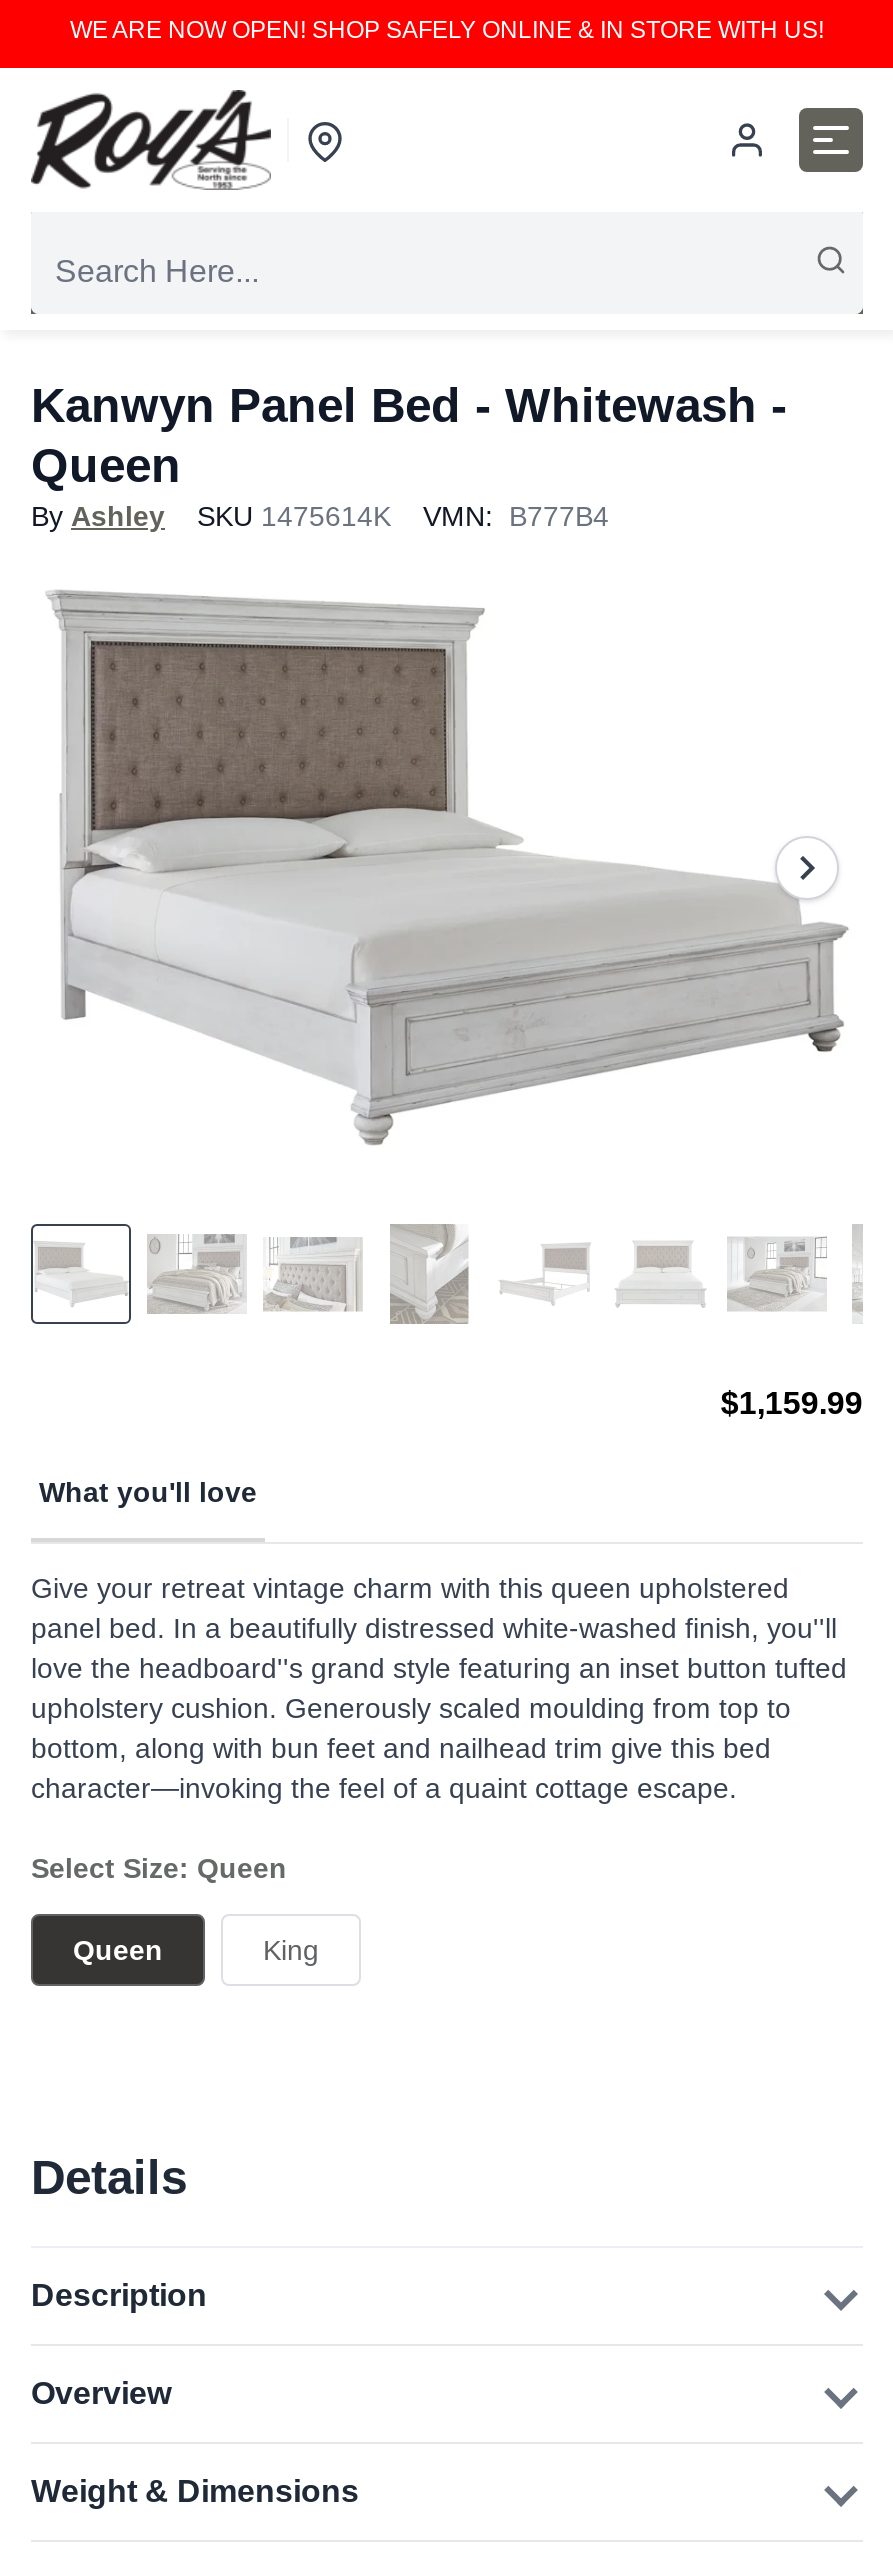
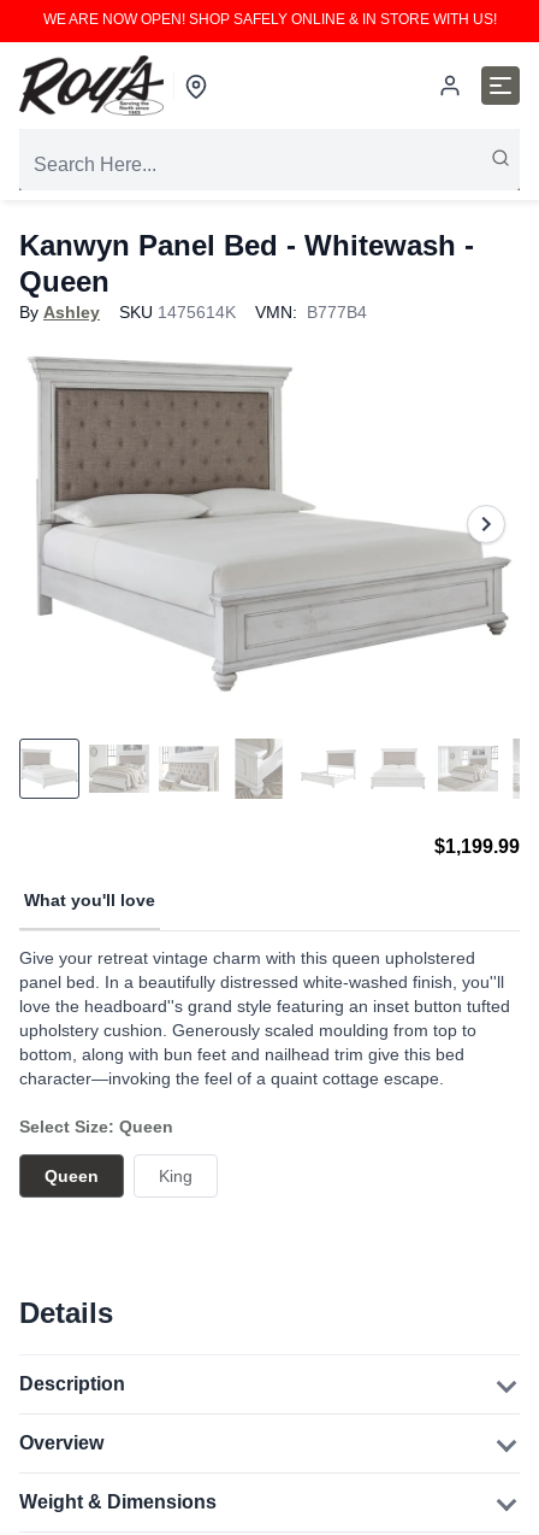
- $1,159.99
+ $1,199.99
